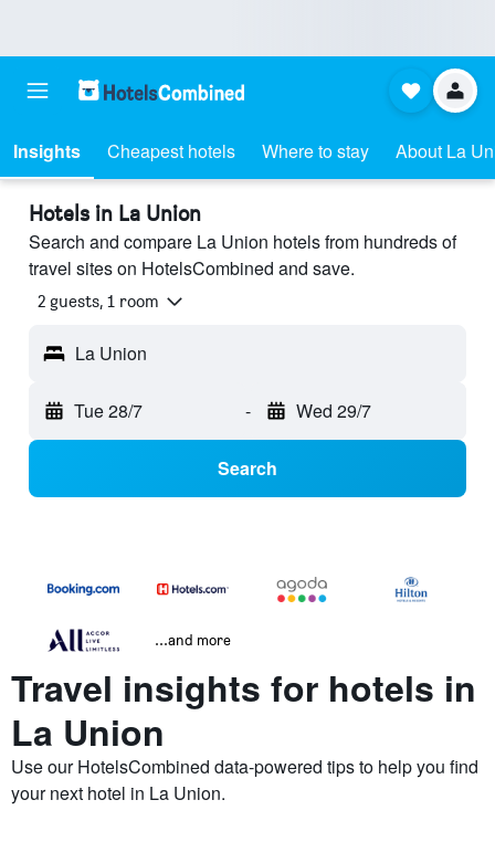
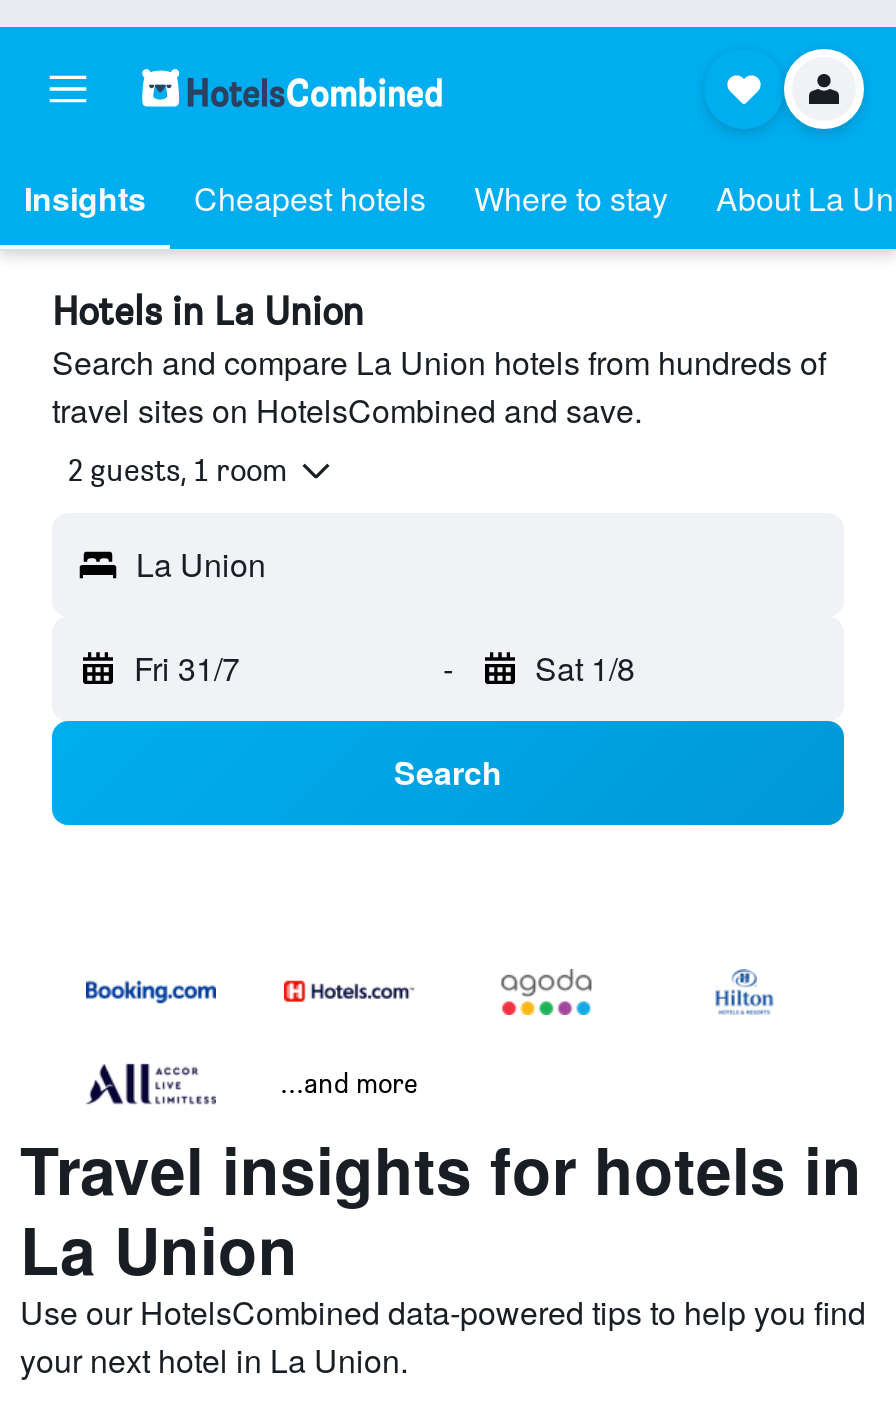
- Tue 28/7
+ Fri 31/7

- Wed 29/7
+ Sat 1/8
